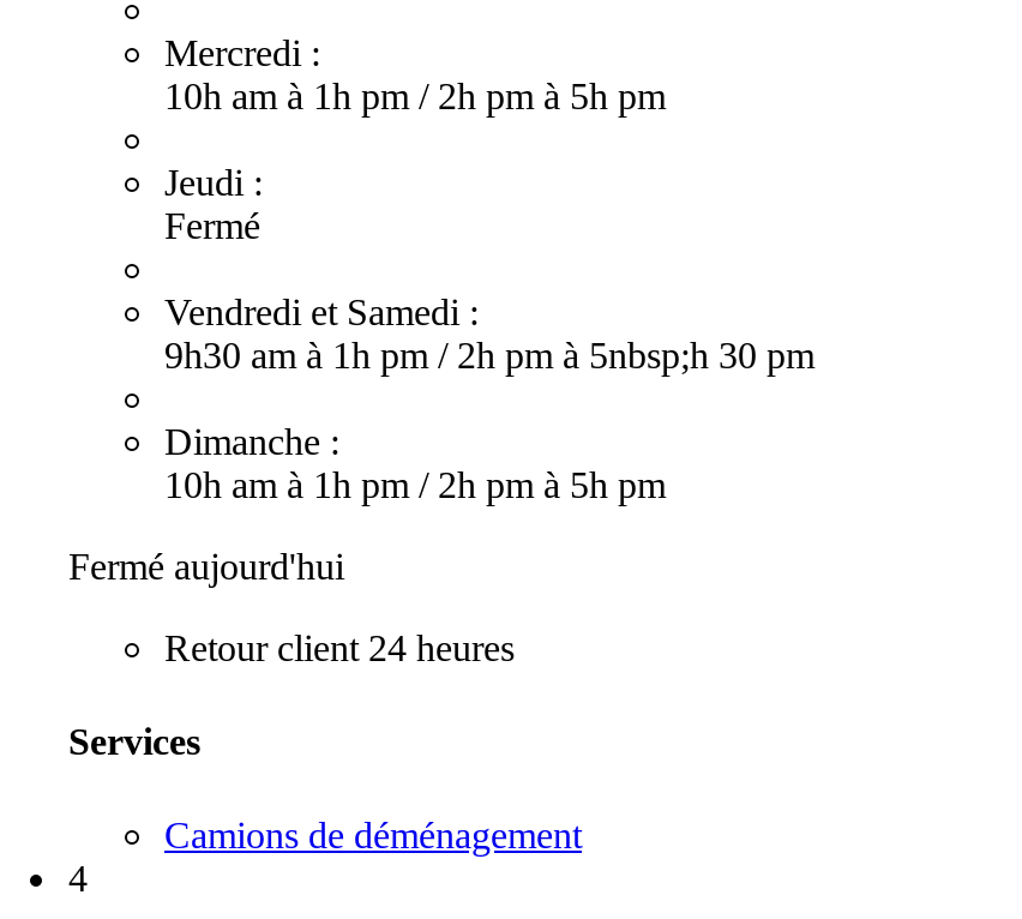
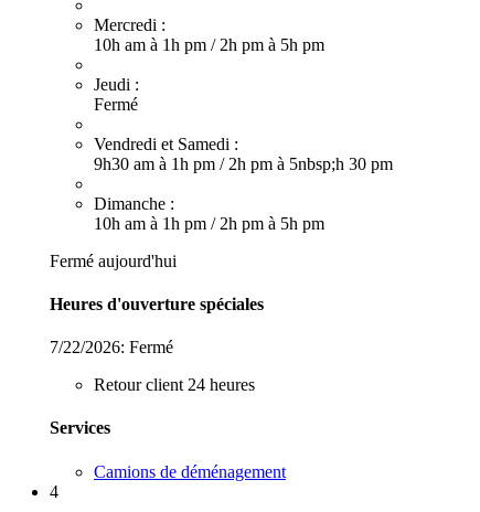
+ Heures d'ouverture spéciales
+ 7/22/2026: Fermé
